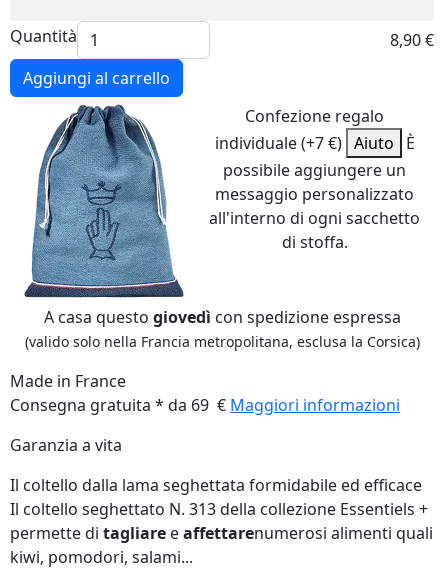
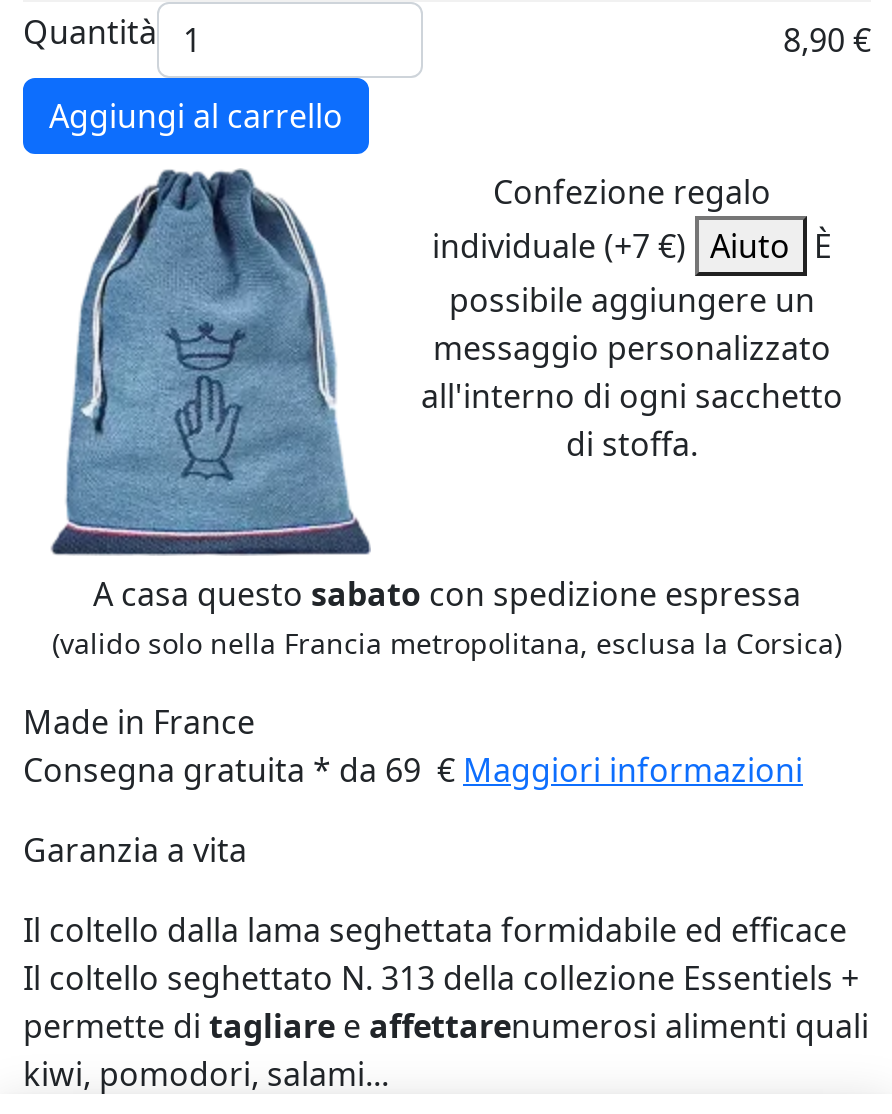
- A casa questo giovedì con spedizione espressa
+ A casa questo sabato con spedizione espressa
